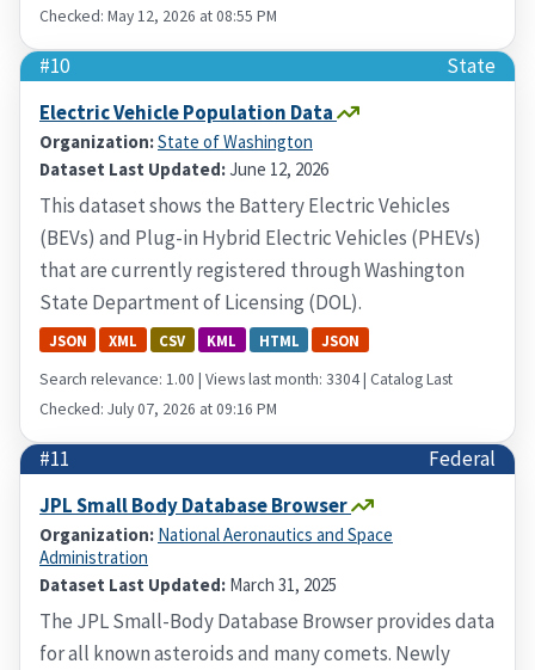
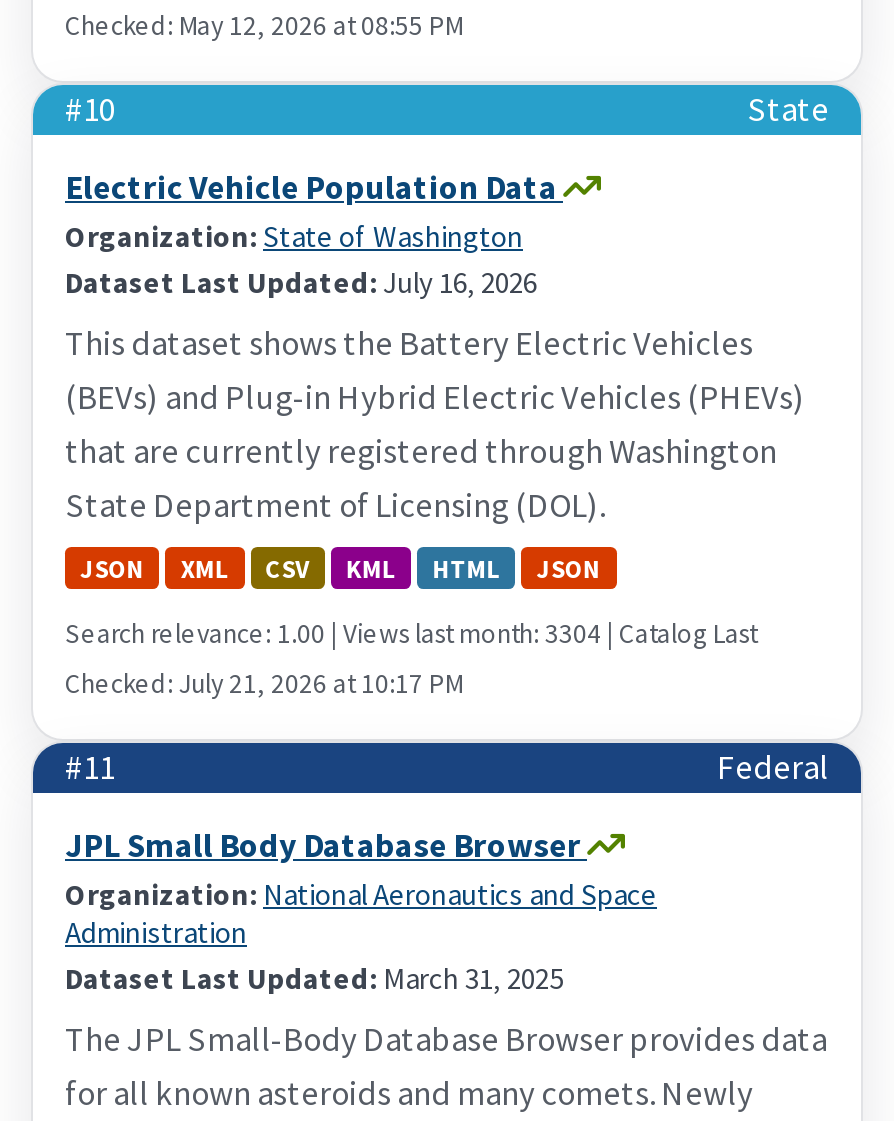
- Dataset Last Updated: June 12, 2026
+ Dataset Last Updated: July 16, 2026

- Checked: July 07, 2026 at 09:16 PM
+ Checked: July 21, 2026 at 10:17 PM
